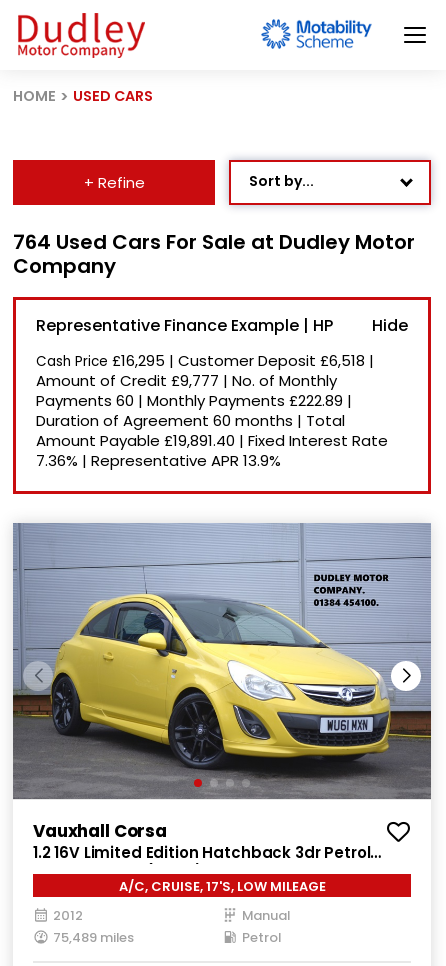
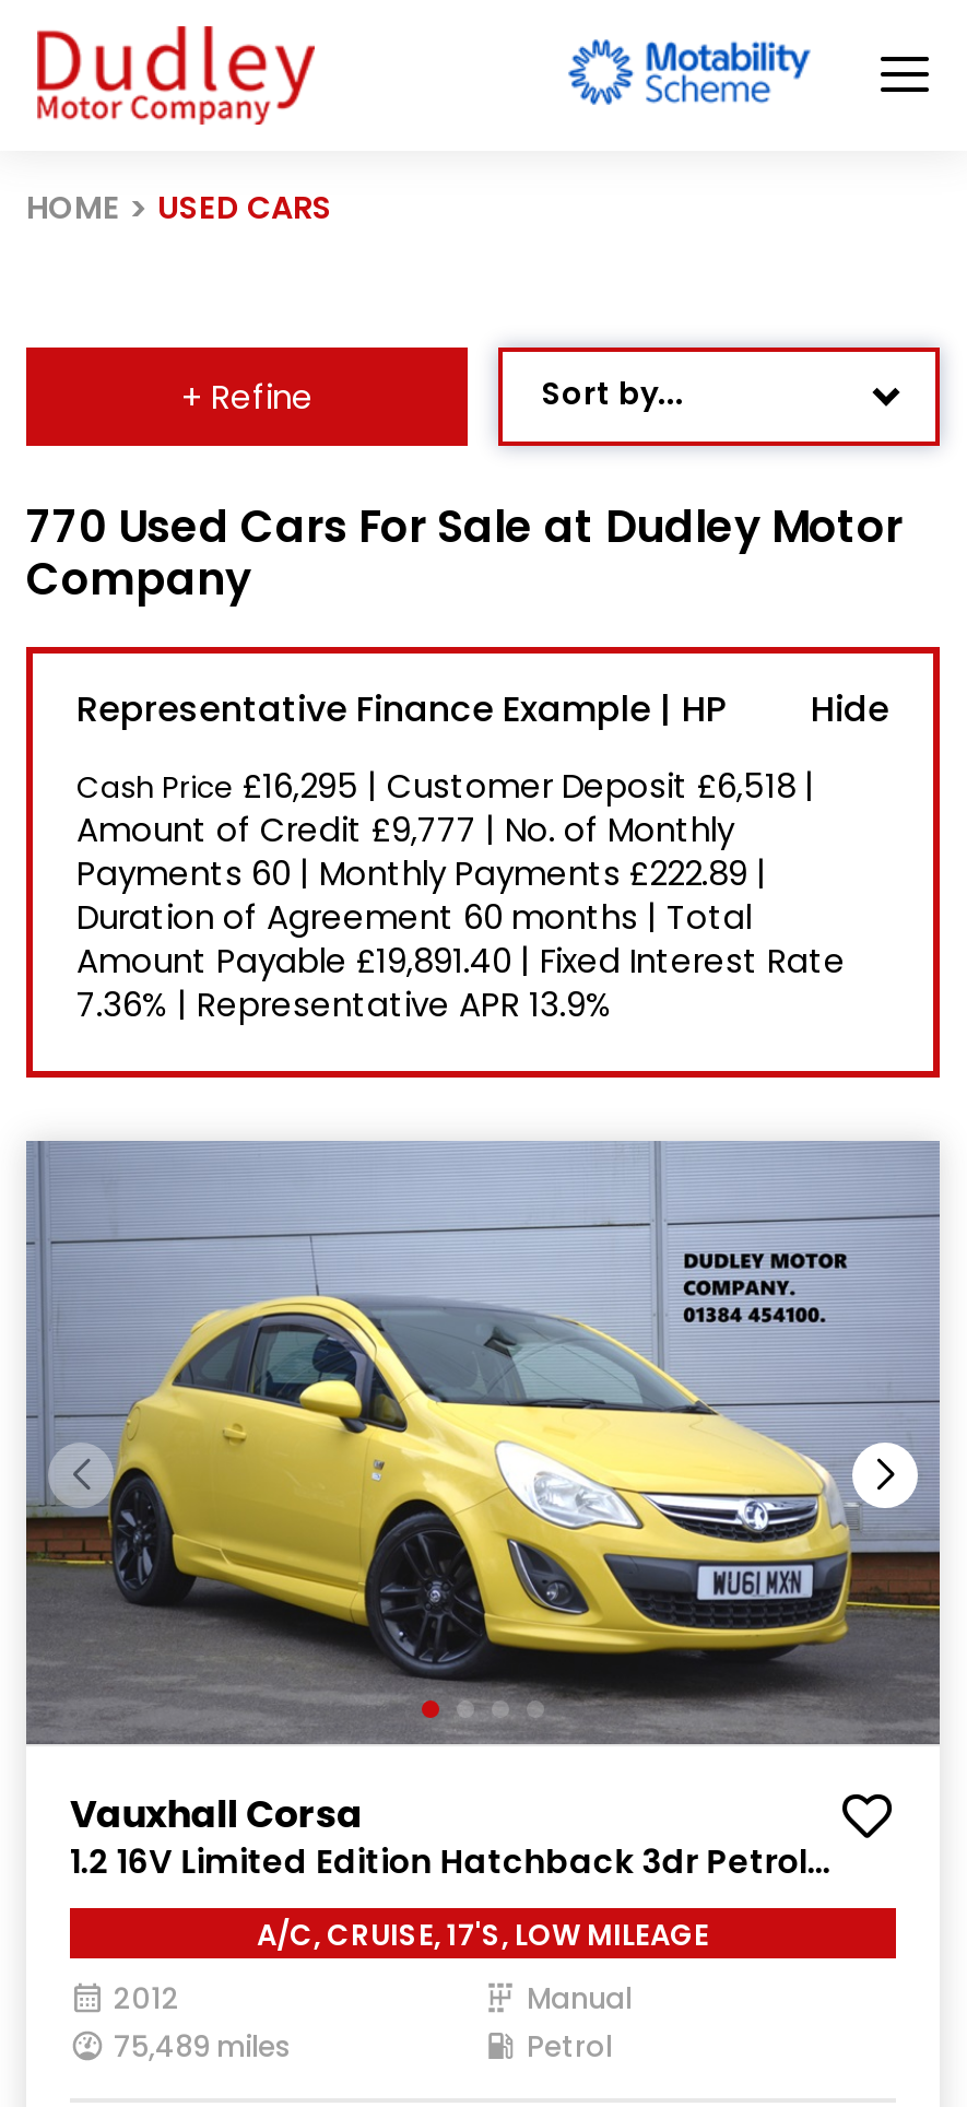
- 764 Used Cars For Sale at Dudley Motor
+ 770 Used Cars For Sale at Dudley Motor
